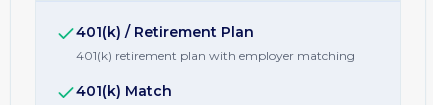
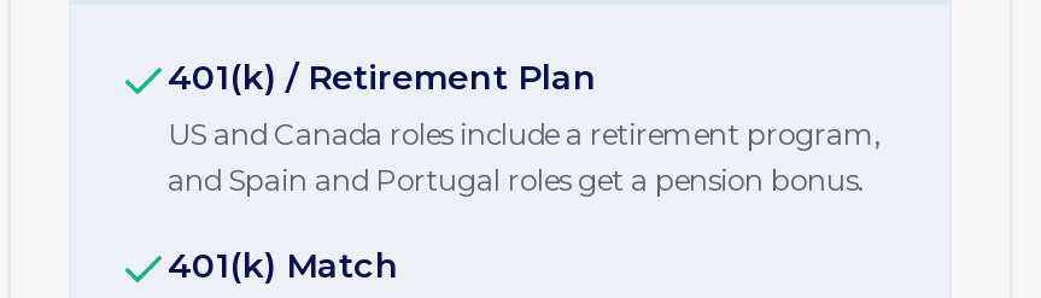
- 401(k) retirement plan with employer matching
+ US and Canada roles include a retirement program,
+ and Spain and Portugal roles get a pension bonus.
